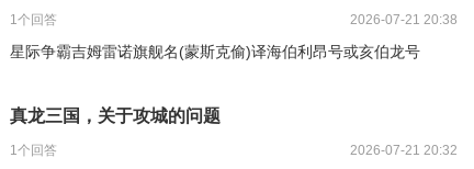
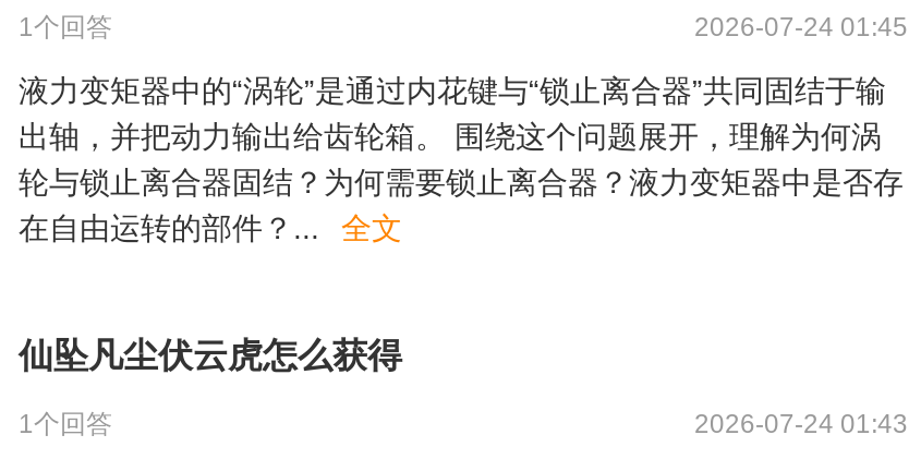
- 2026-07-21 20:38
+ 2026-07-24 01:45

- 星际争霸吉姆雷诺旗舰名(蒙斯克偷)译海伯利昂号或亥伯龙号
+ 液力变矩器中的“涡轮”是通过内花键与“锁止离合器”共同固结于输
+ 出轴，并把动力输出给齿轮箱。 围绕这个问题展开，理解为何涡
+ 轮与锁止离合器固结？为何需要锁止离合器？液力变矩器中是否存
+ 在自由运转的部件？...
+ 全文

- 真龙三国，关于攻城的问题
+ 仙坠凡尘伏云虎怎么获得

- 2026-07-21 20:32
+ 2026-07-24 01:43
